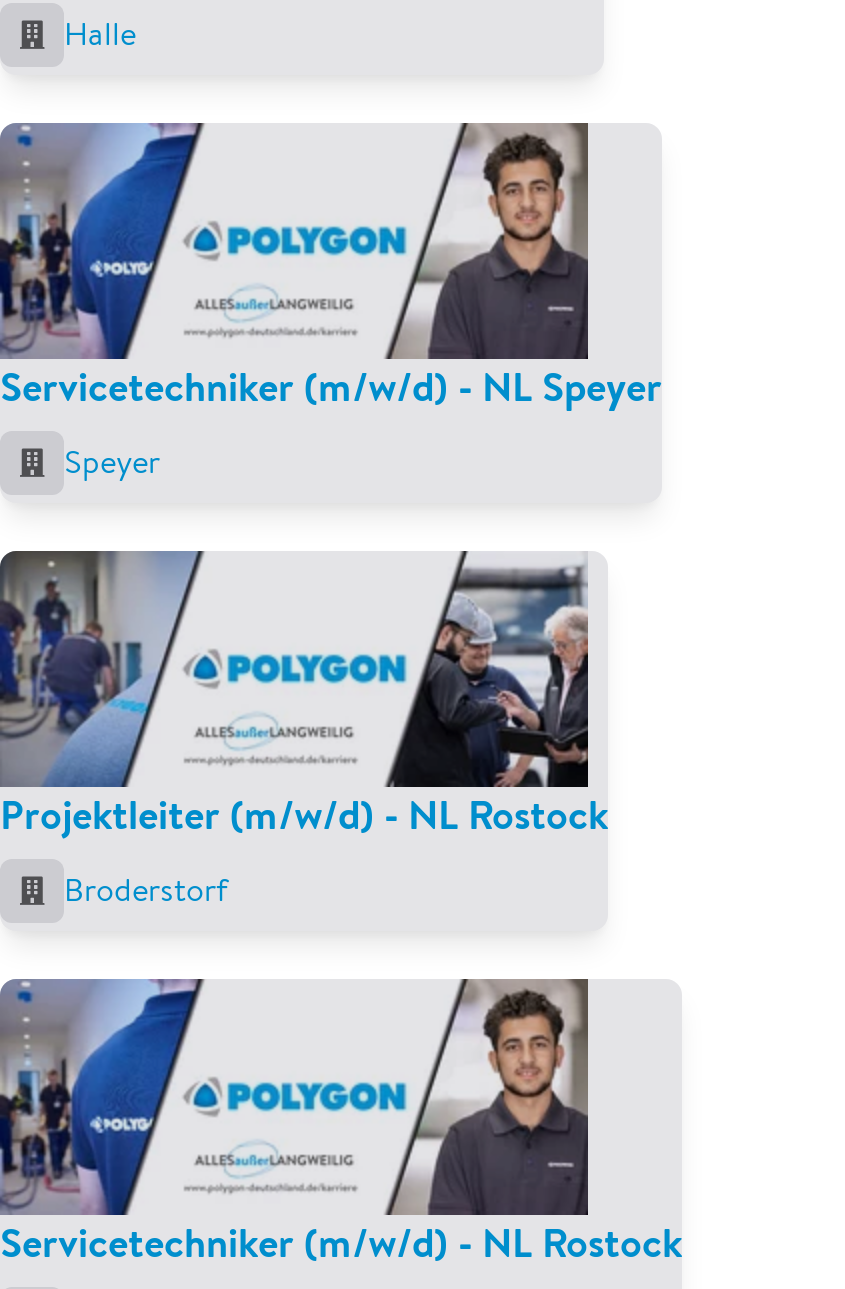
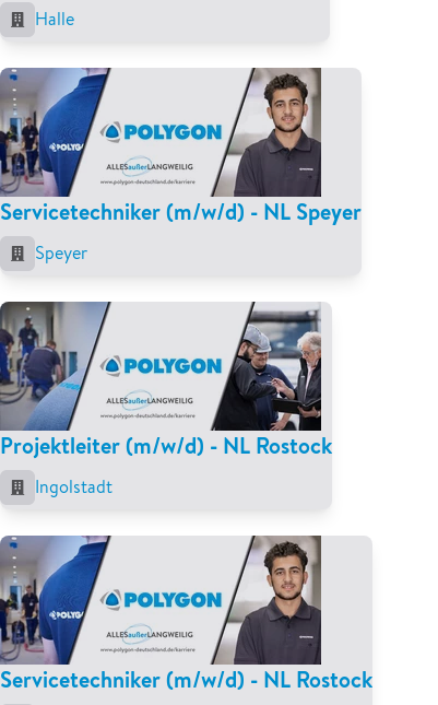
- Broderstorf
+ Ingolstadt
